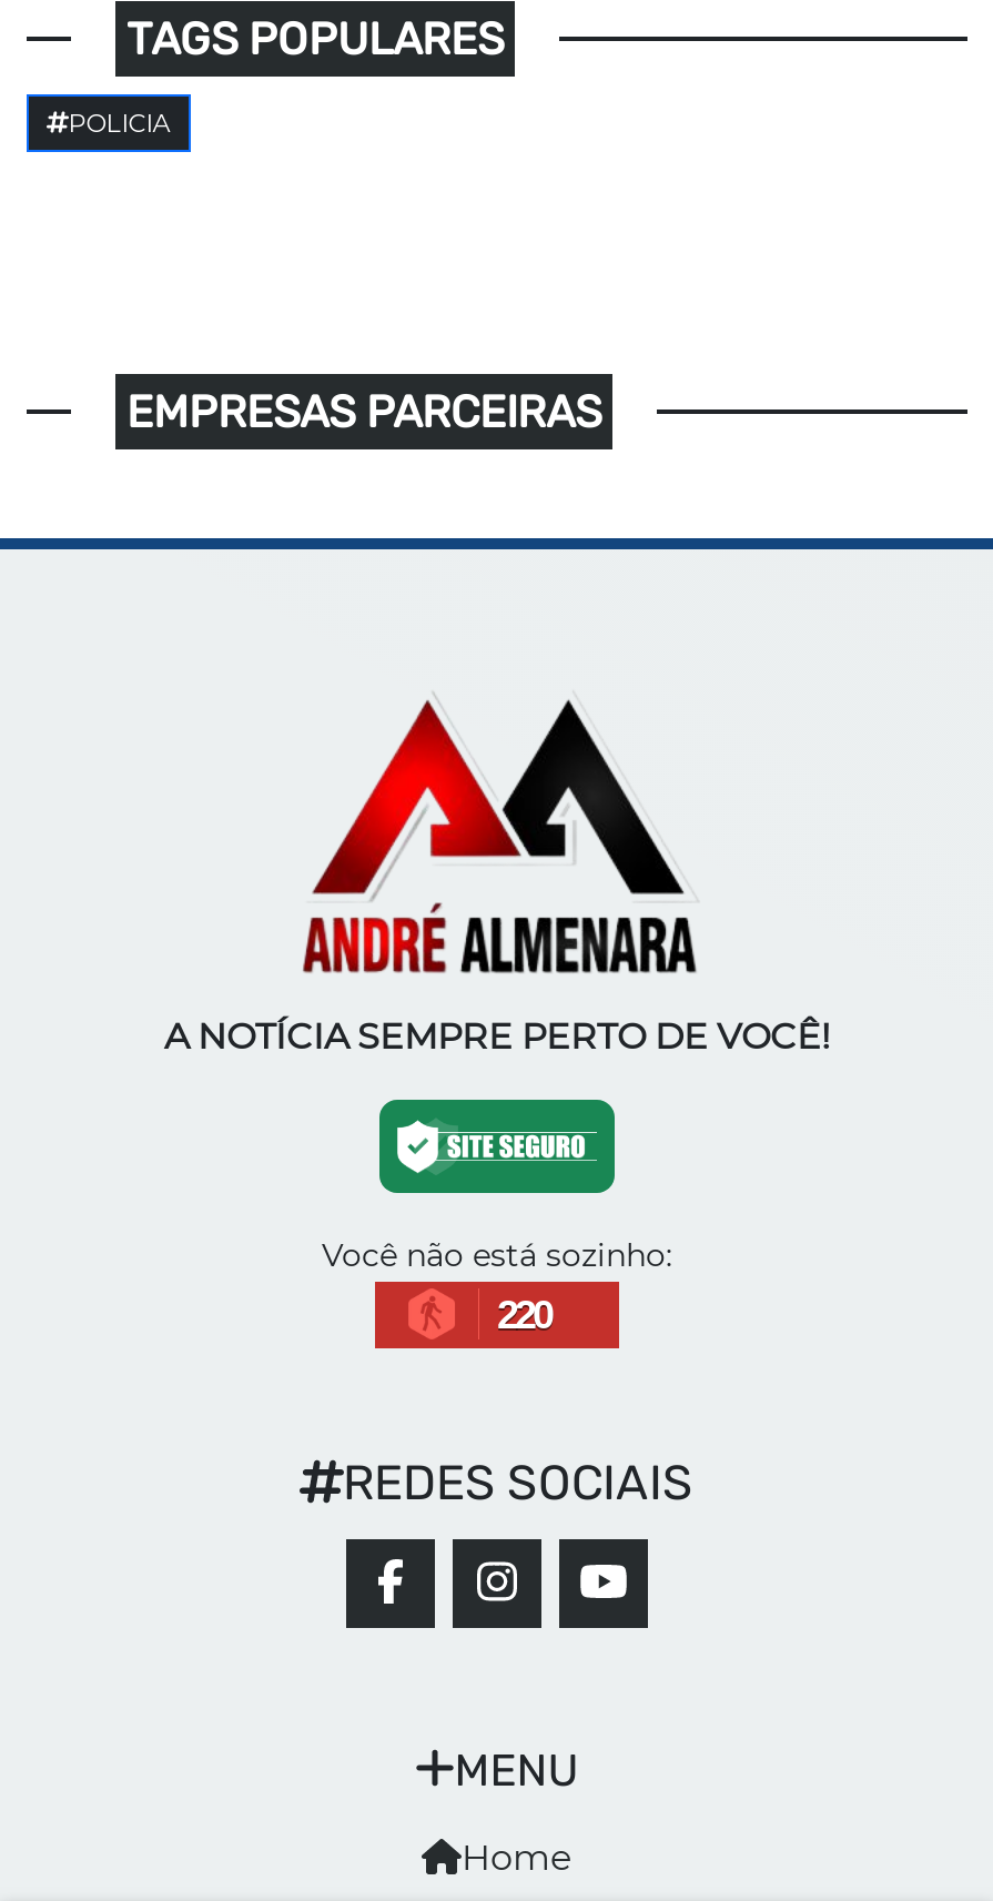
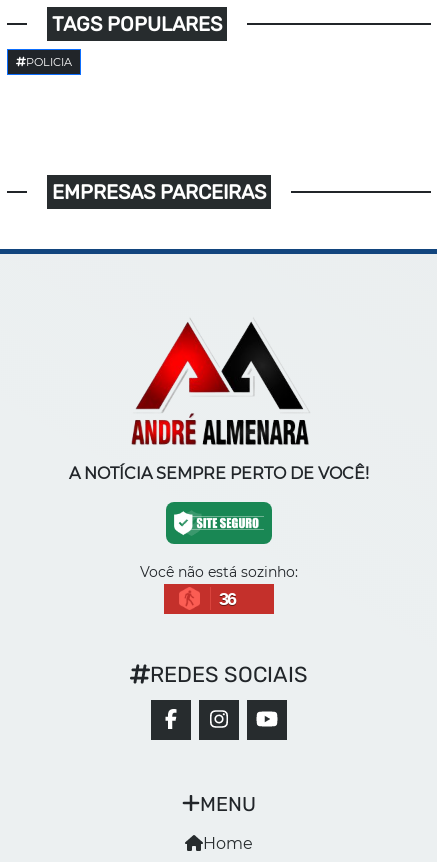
- 220
+ 36
